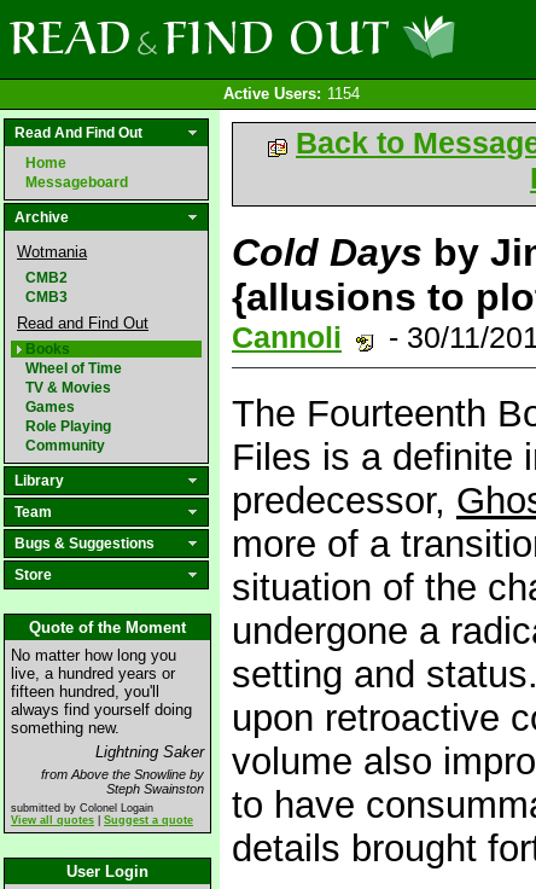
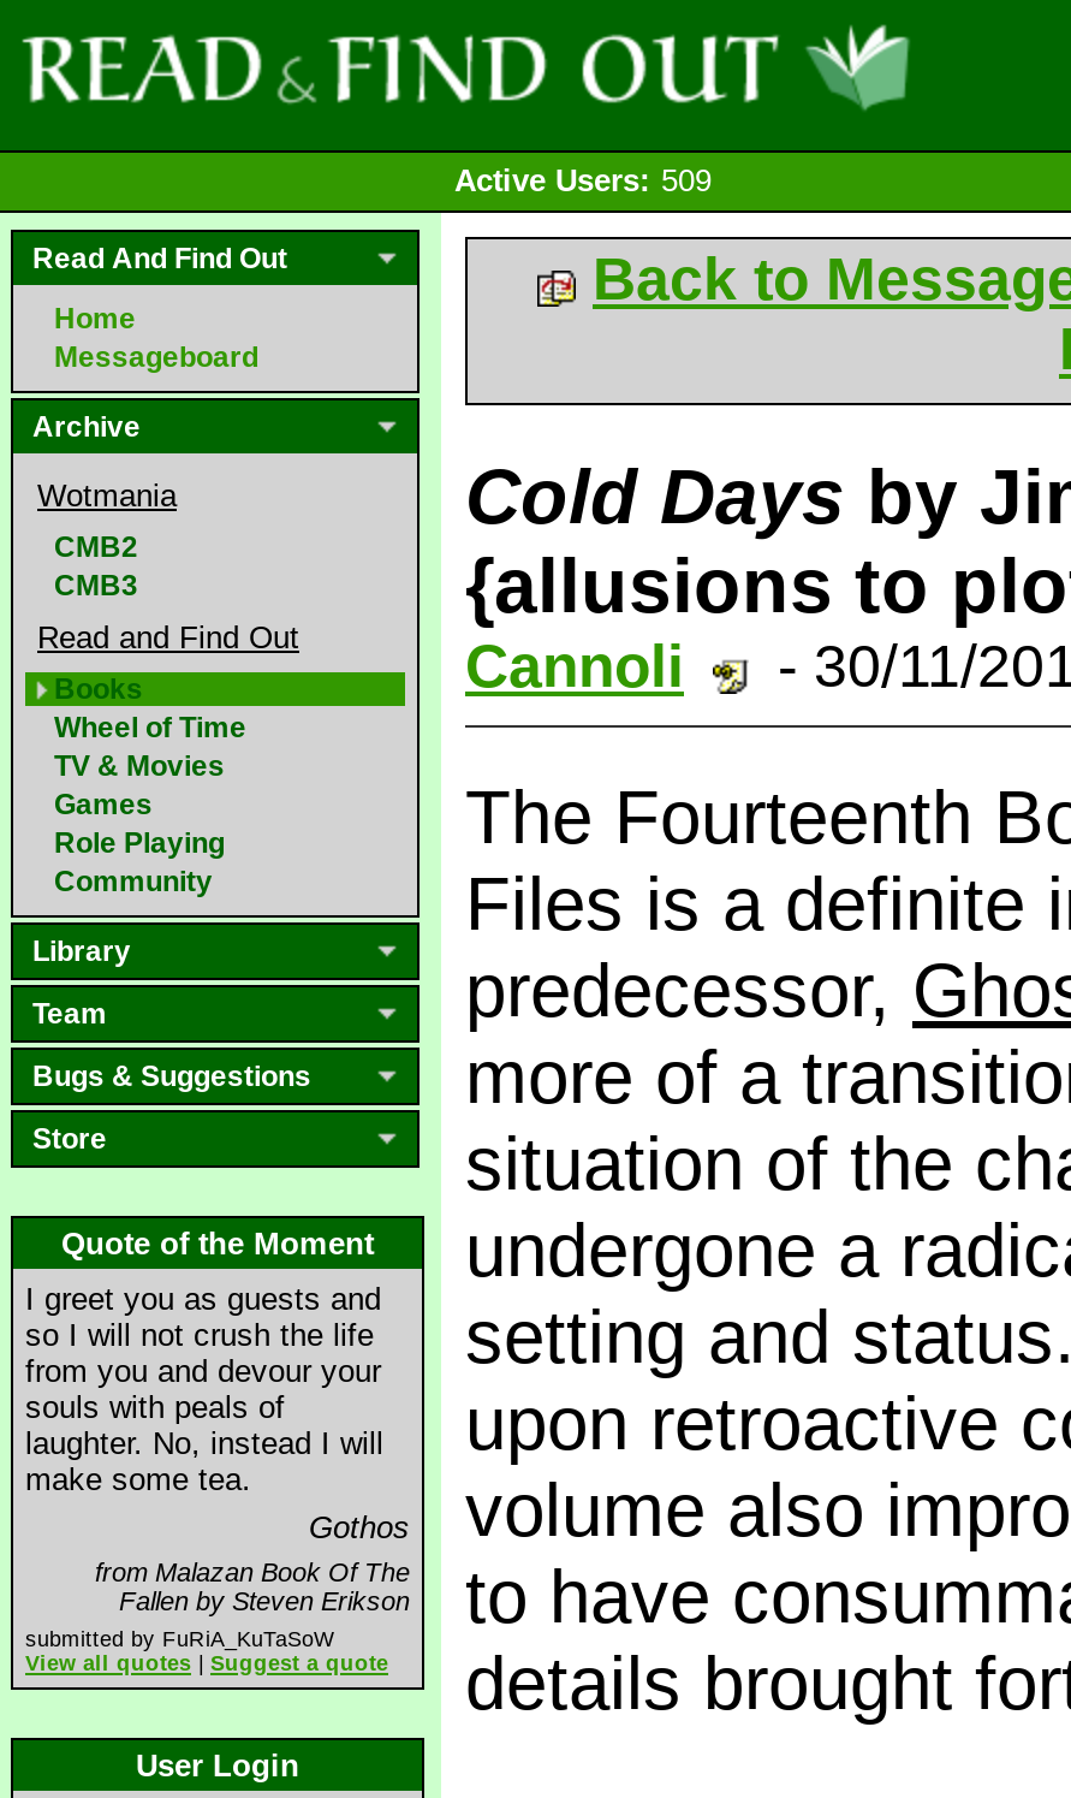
- Active Users: 1154
+ Active Users: 509

- No matter how long you
- live, a hundred years or
- fifteen hundred, you'll
- always find yourself doing
- something new.
- Lightning Saker
- from Above the Snowline by
- Steph Swainston
- submitted by Colonel Logain
+ I greet you as guests and
+ so I will not crush the life
+ from you and devour your
+ souls with peals of
+ laughter. No, instead I will
+ make some tea.
+ Gothos
+ from Malazan Book Of The
+ Fallen by Steven Erikson
+ submitted by FuRiA_KuTaSoW
